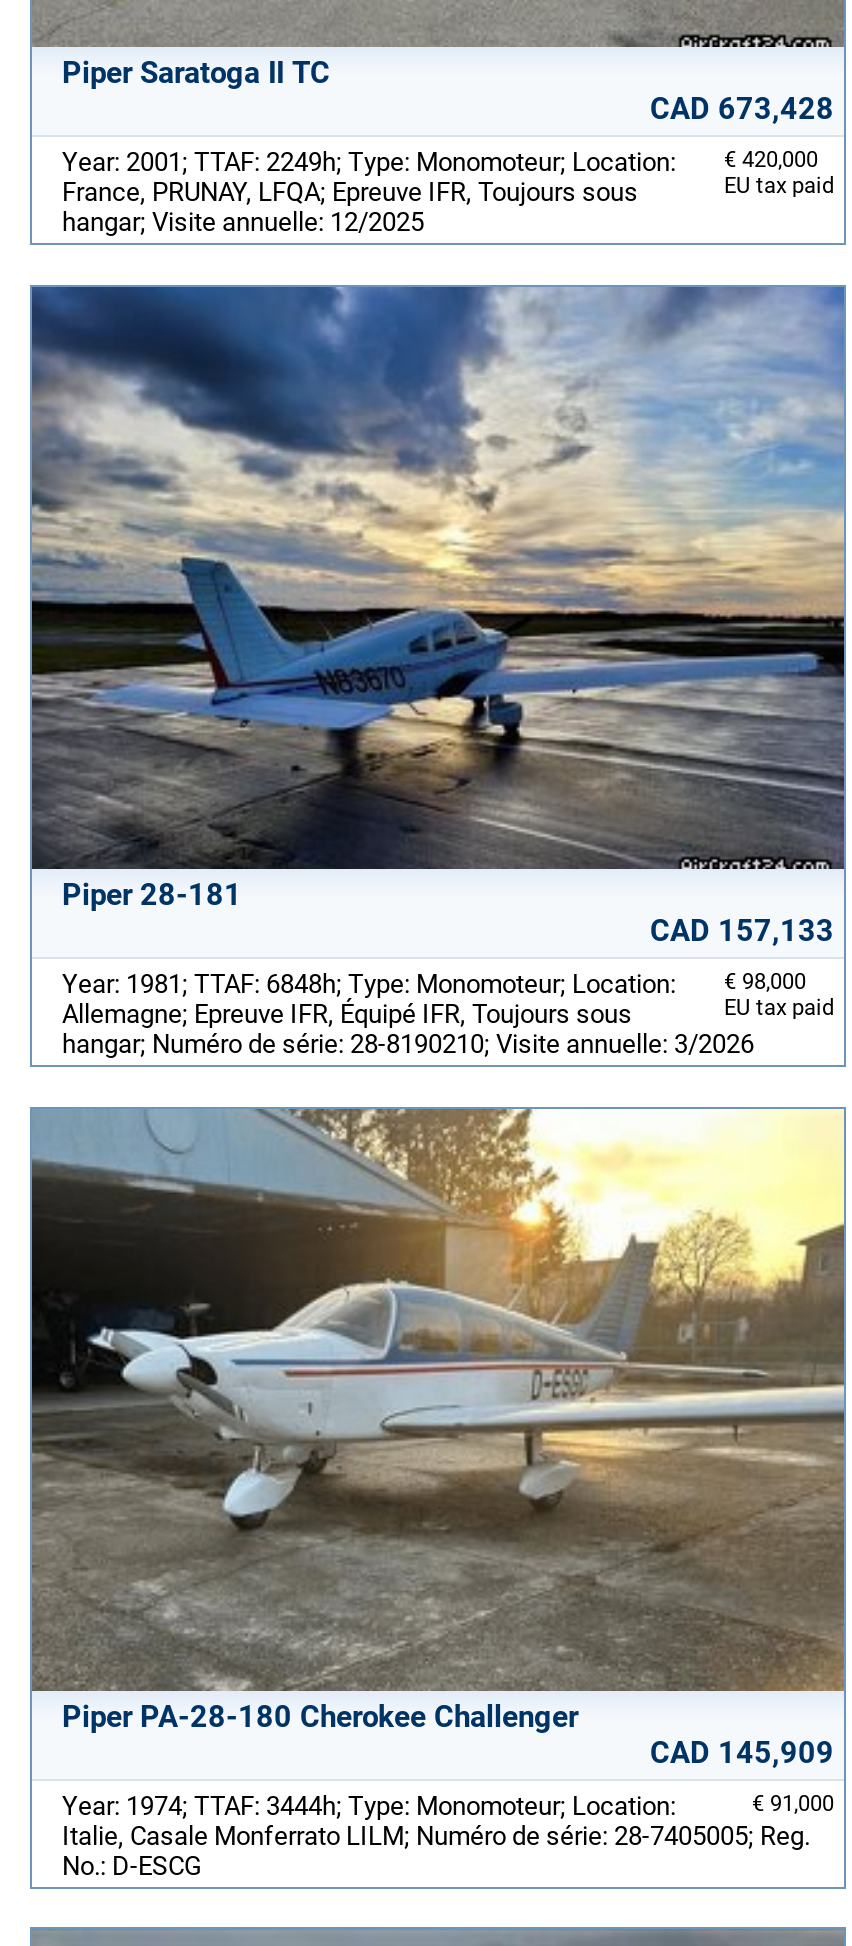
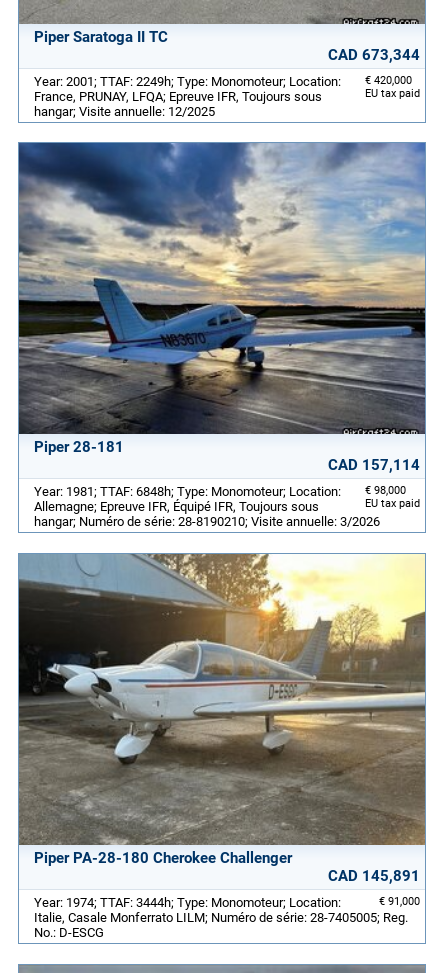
- CAD 673,428
+ CAD 673,344

- CAD 157,133
+ CAD 157,114

- CAD 145,909
+ CAD 145,891
